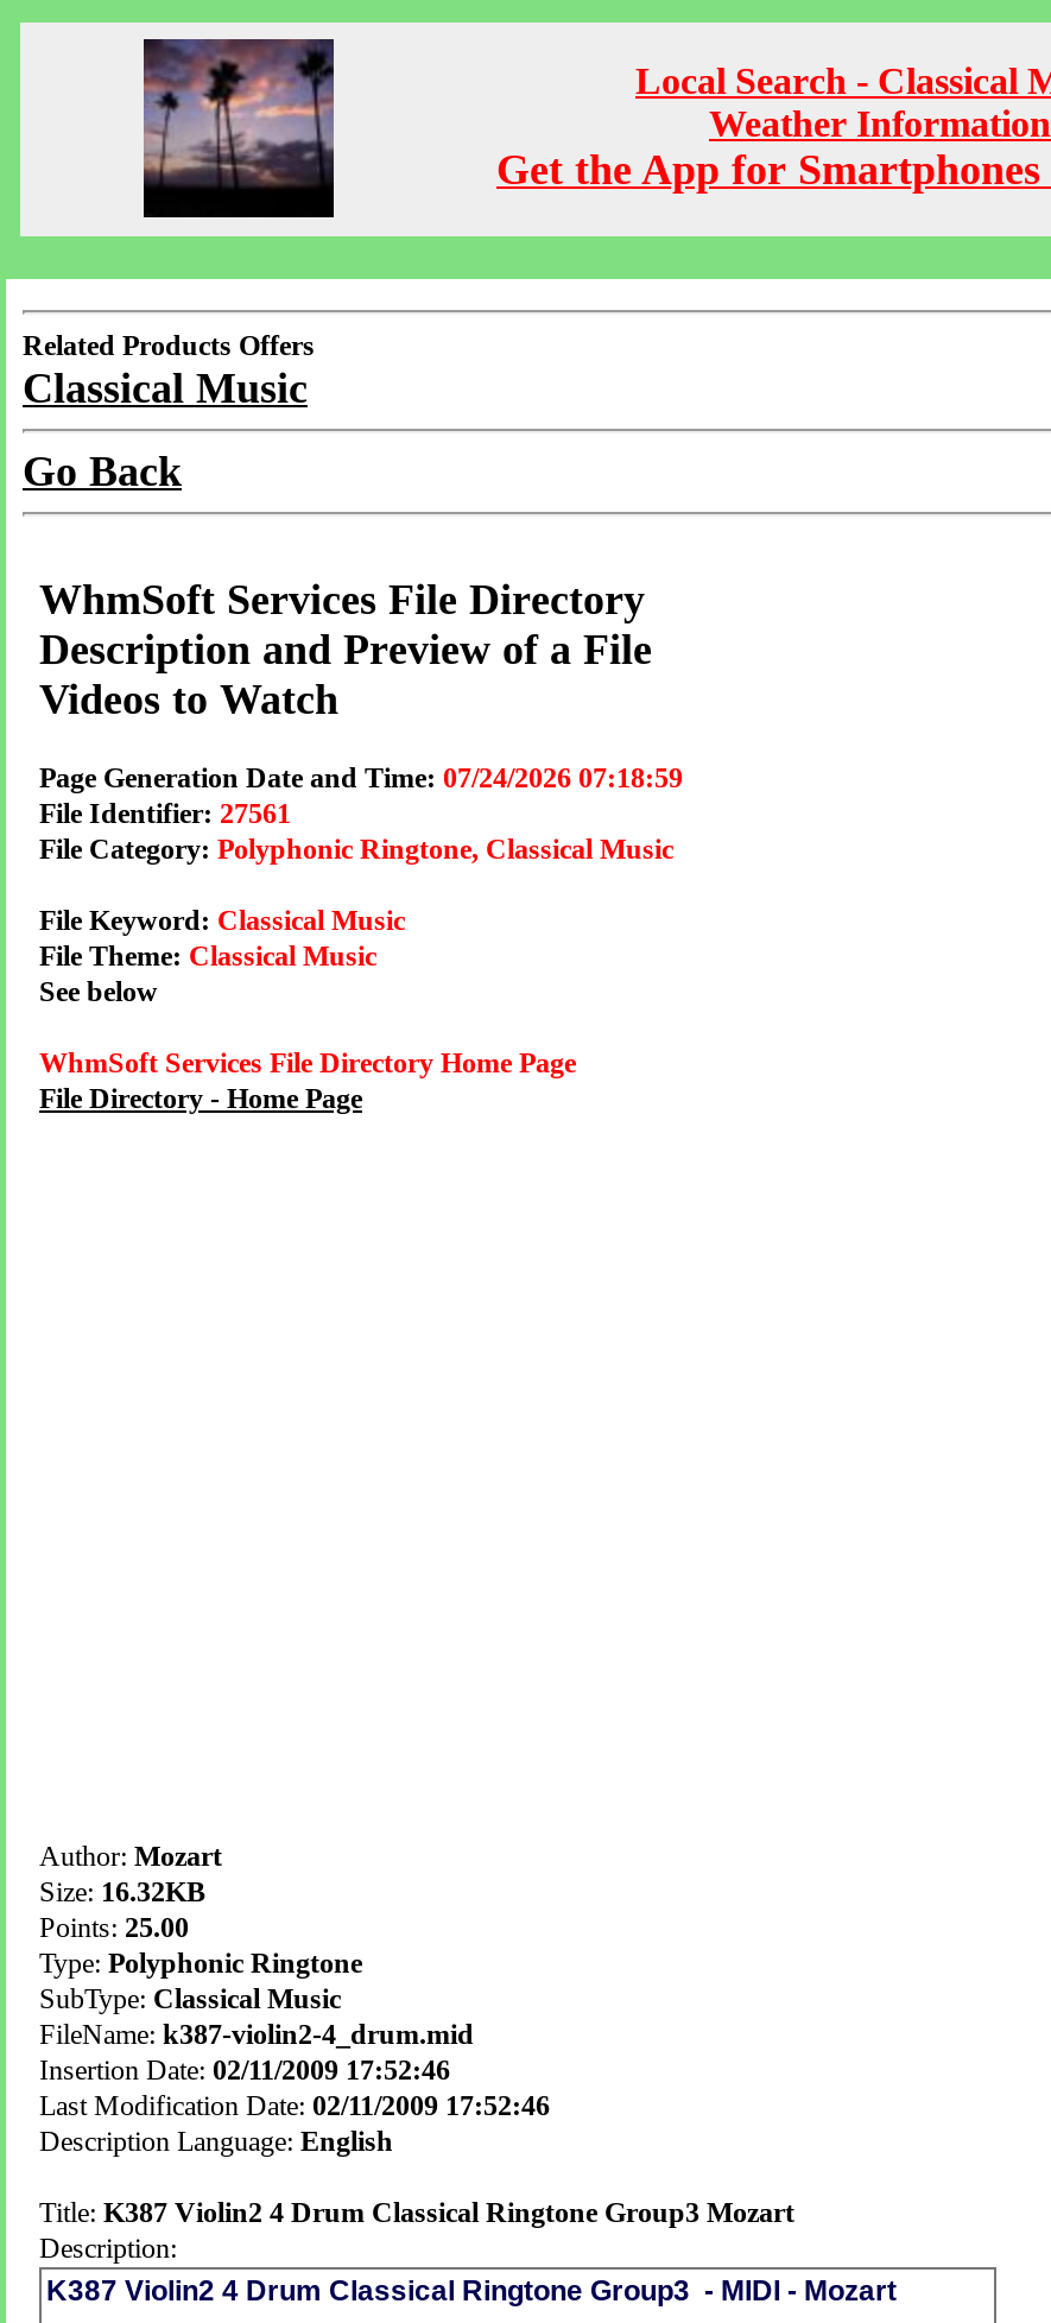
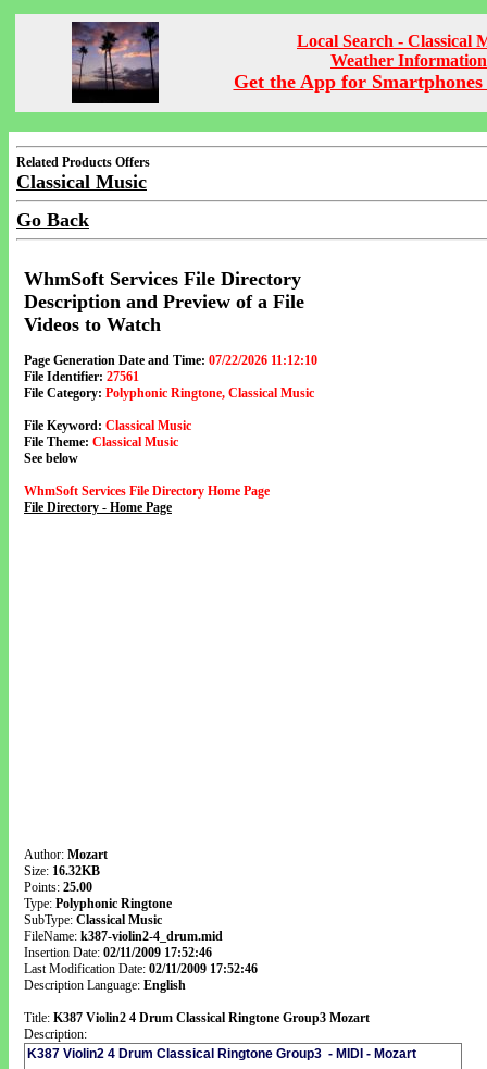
- Page Generation Date and Time: 07/24/2026 07:18:59
+ Page Generation Date and Time: 07/22/2026 11:12:10
